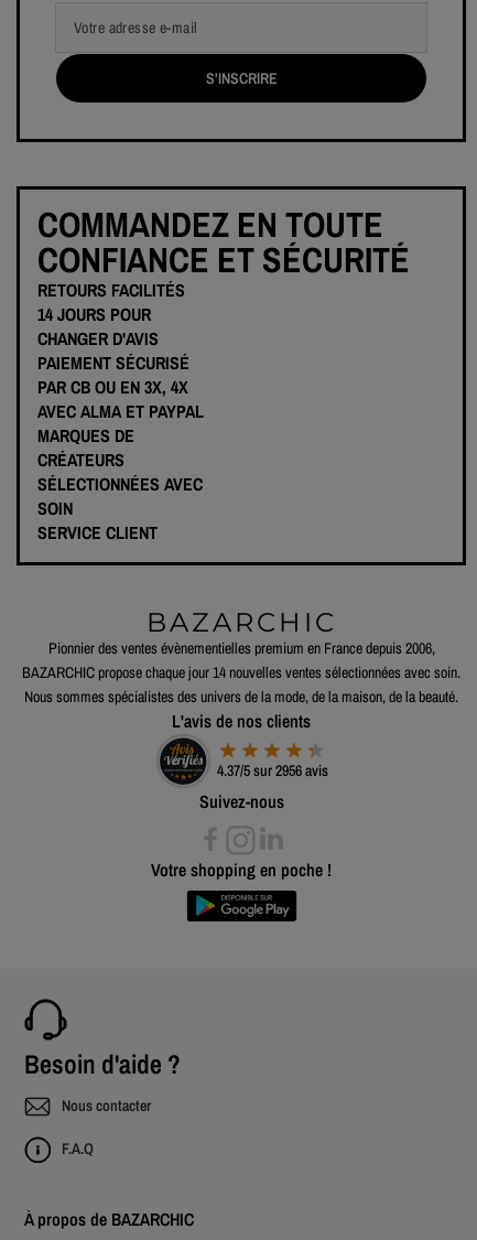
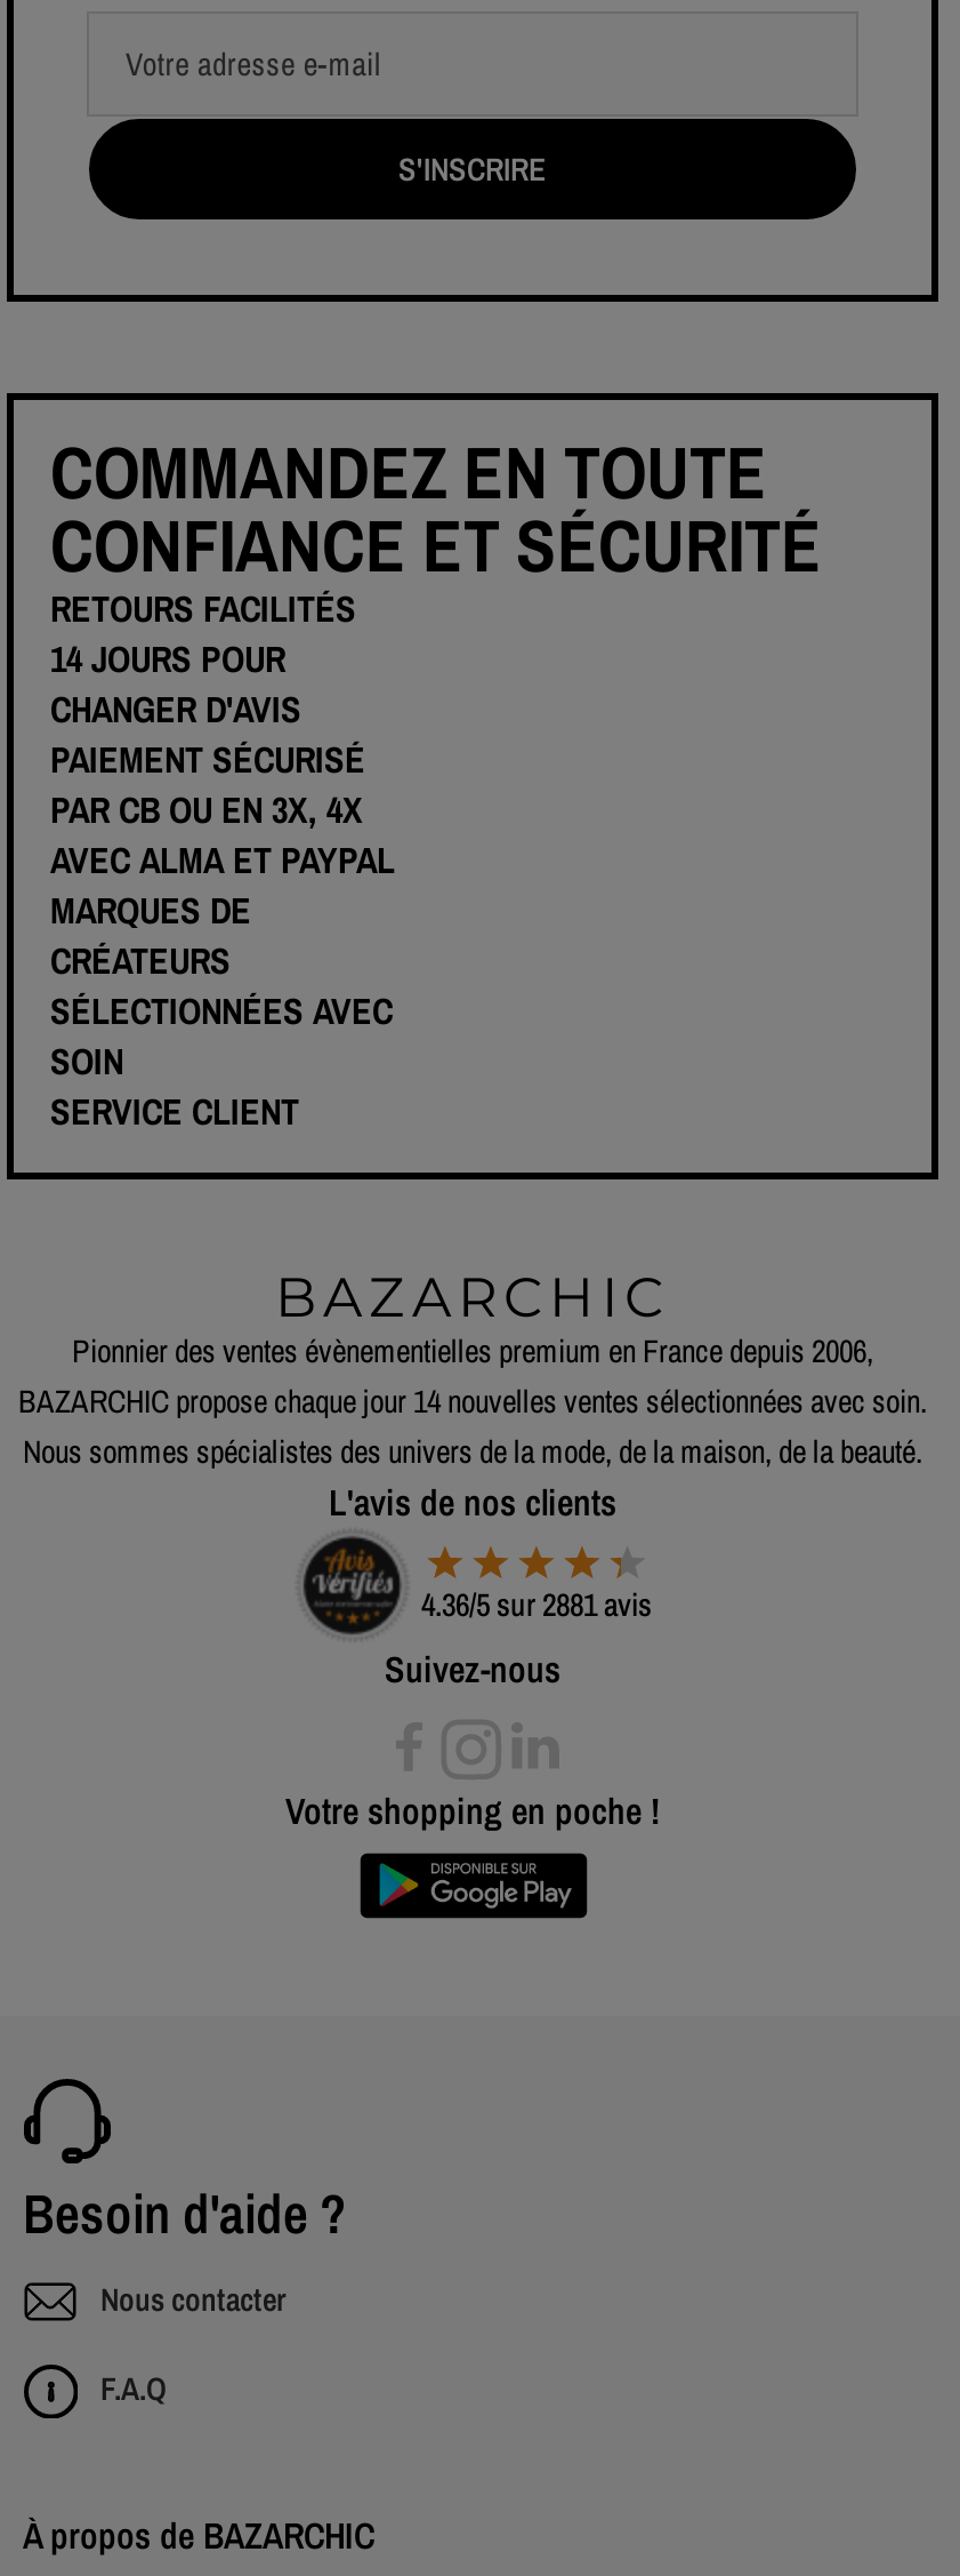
- 4.37/5 sur 2956 avis
+ 4.36/5 sur 2881 avis
